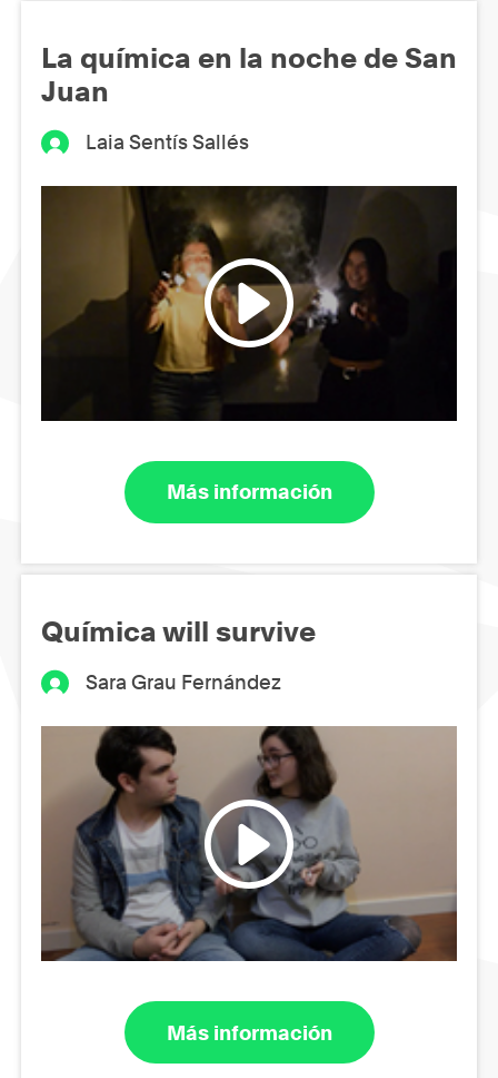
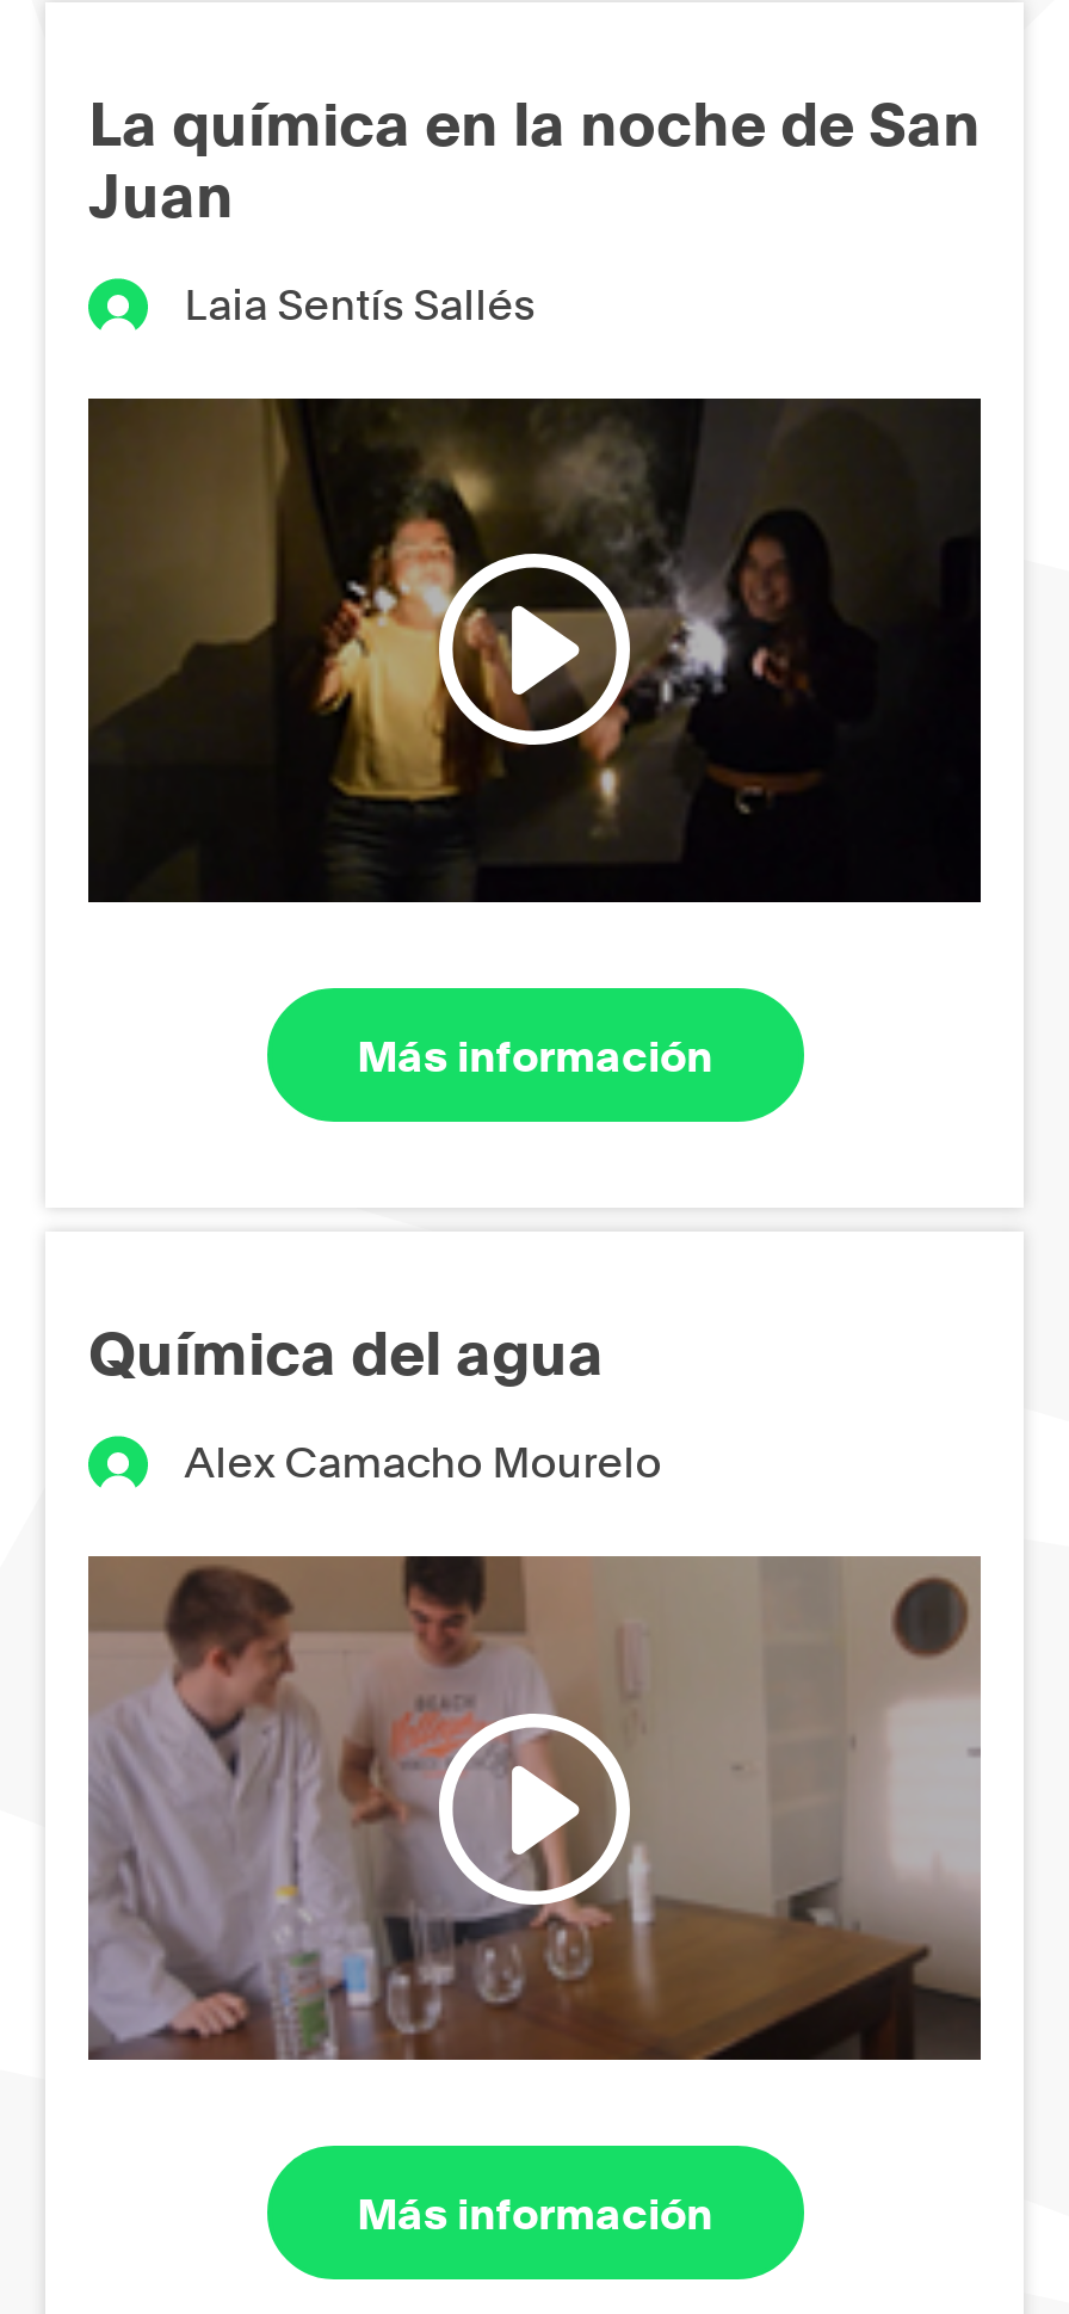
- Química will survive
+ Química del agua

- Sara Grau Fernández
+ Alex Camacho Mourelo

- [image]
+ [image]
